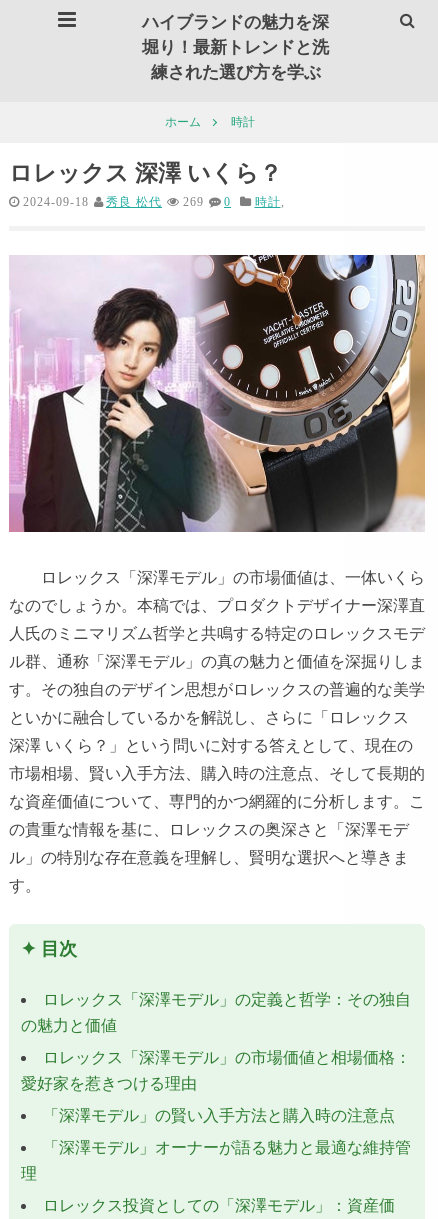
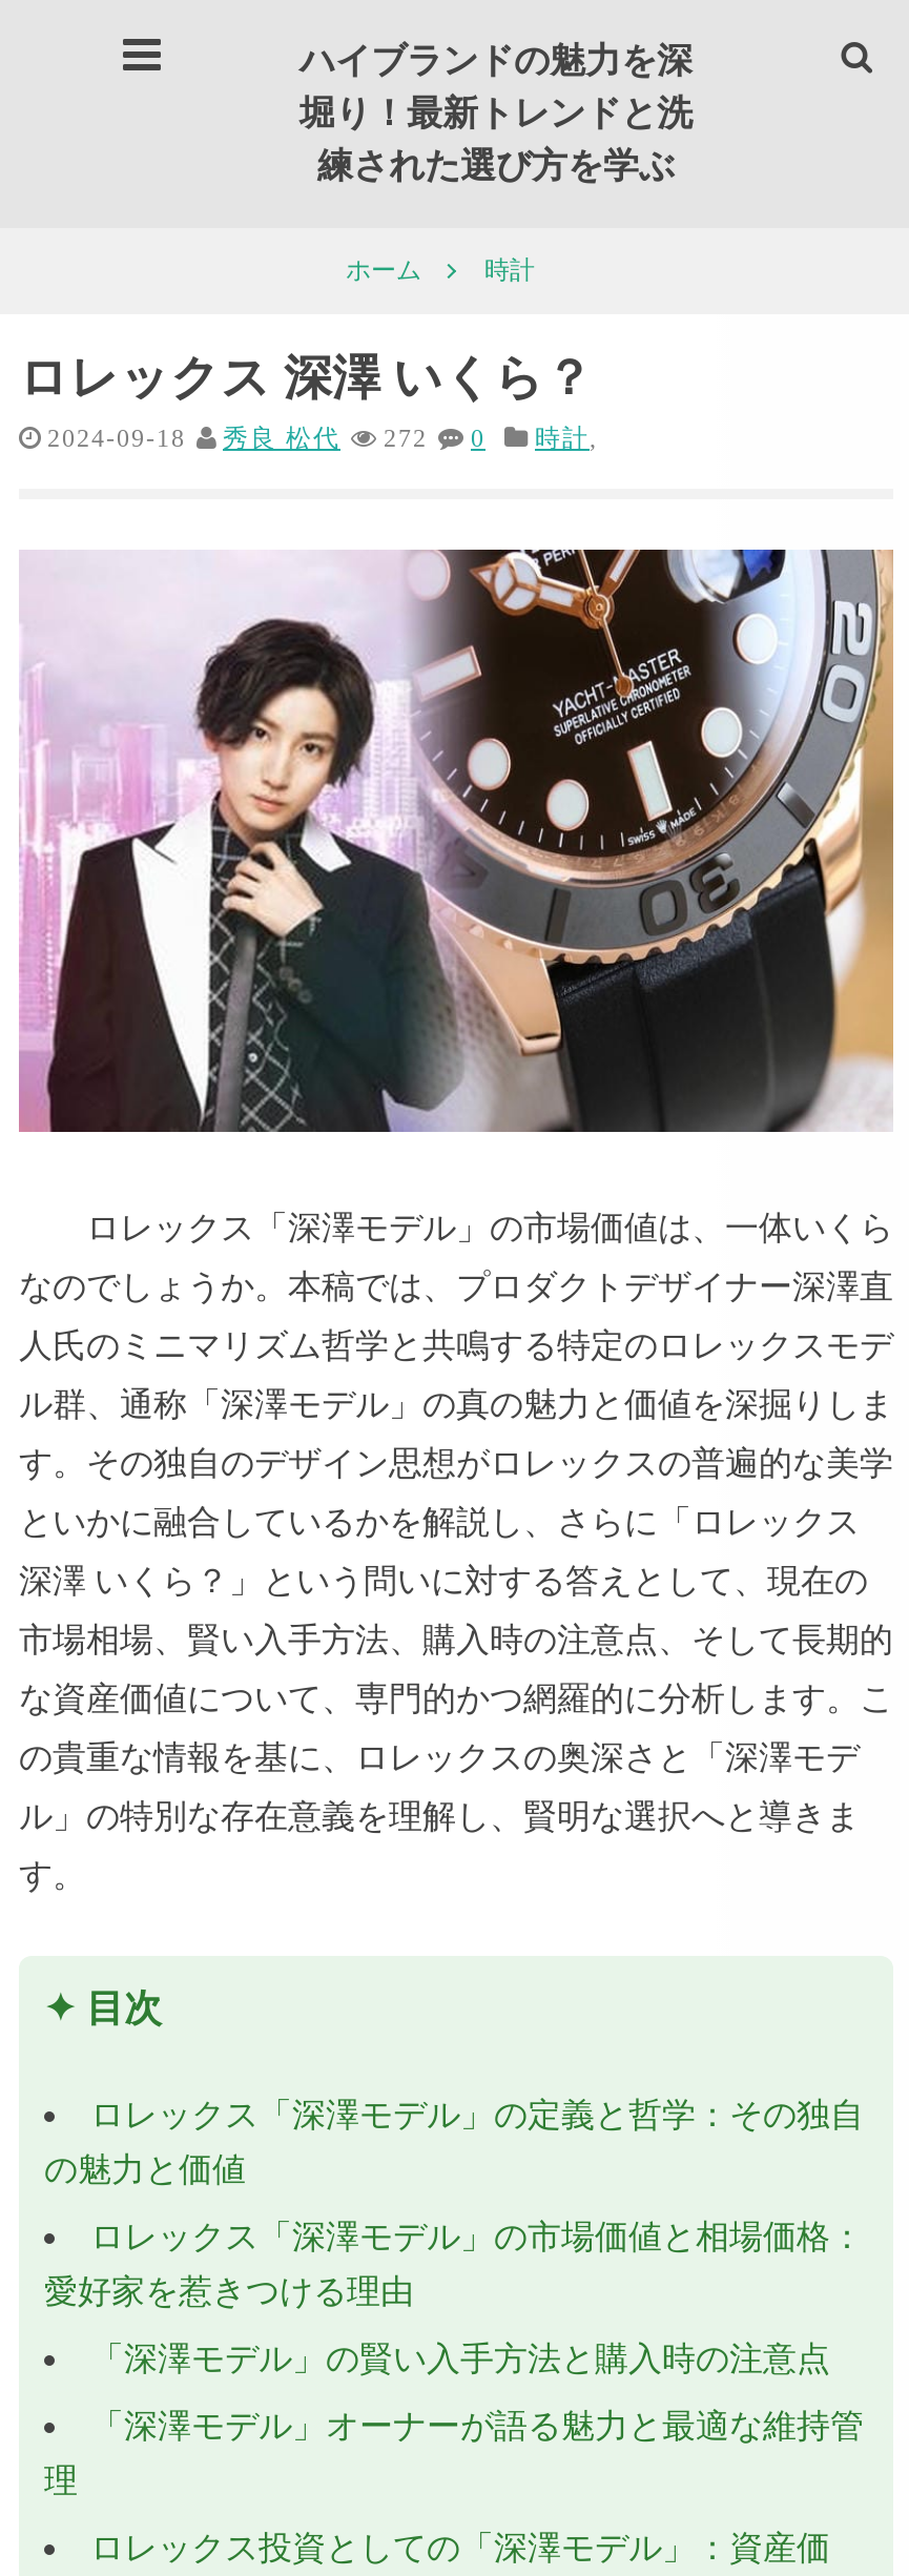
- 269
+ 272
